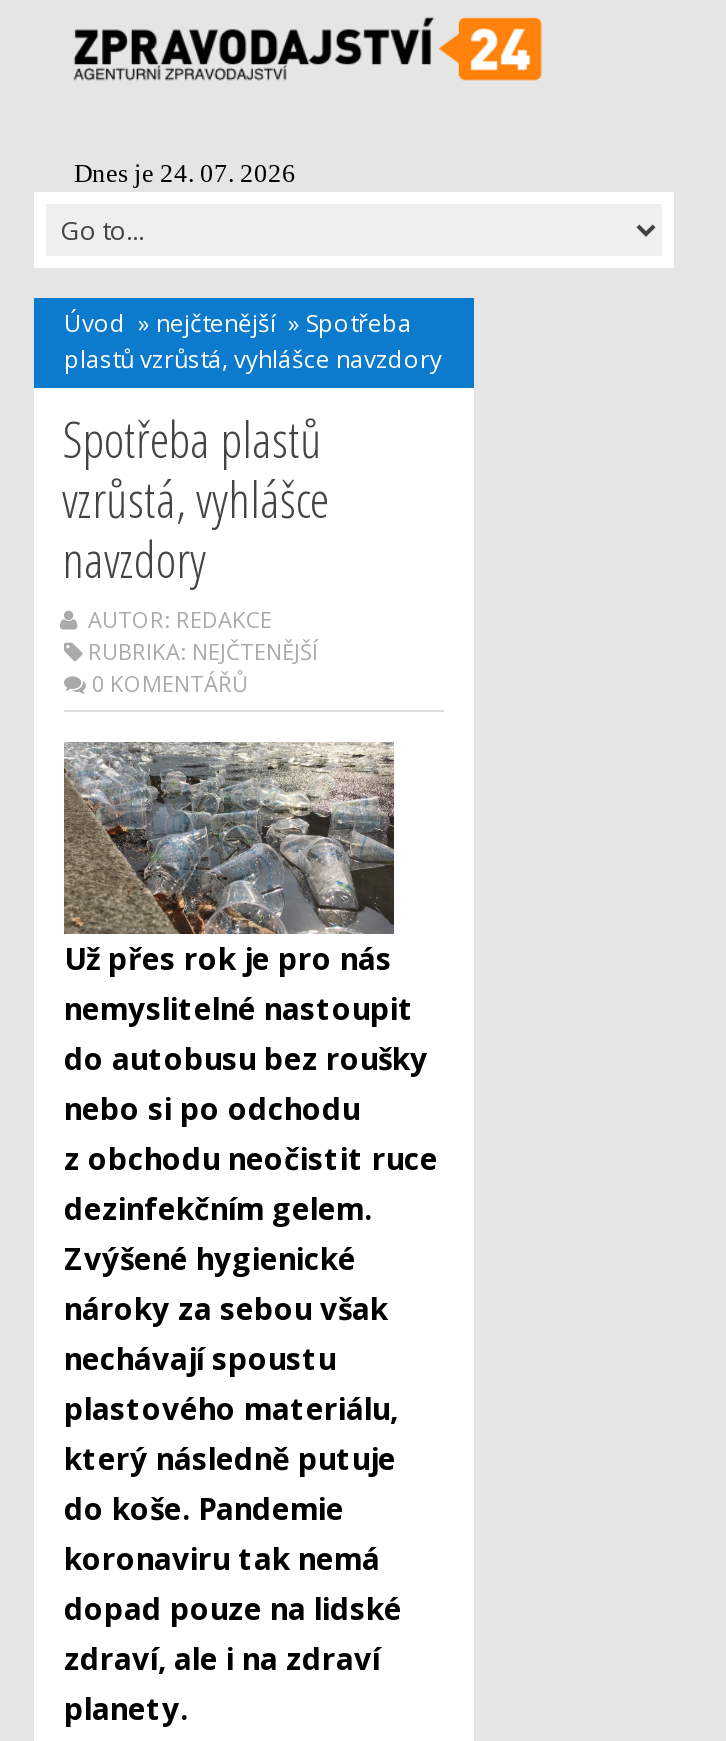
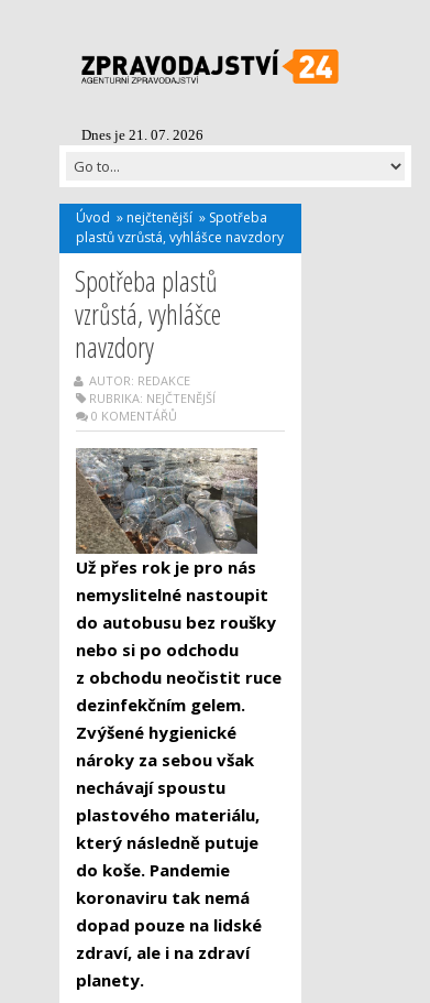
- Dnes je 24. 07. 2026
+ Dnes je 21. 07. 2026
